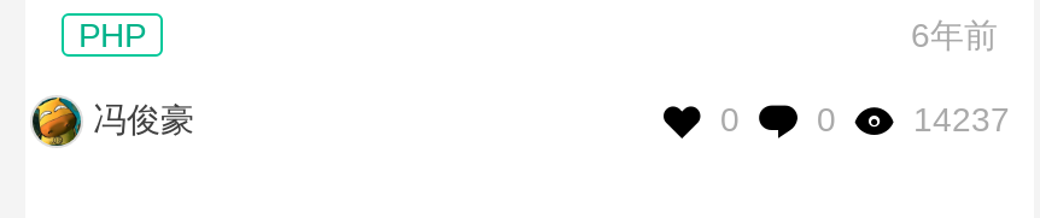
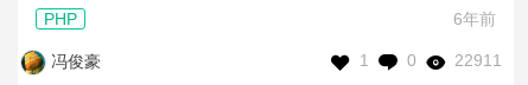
- 0
+ 1

- 14237
+ 22911
